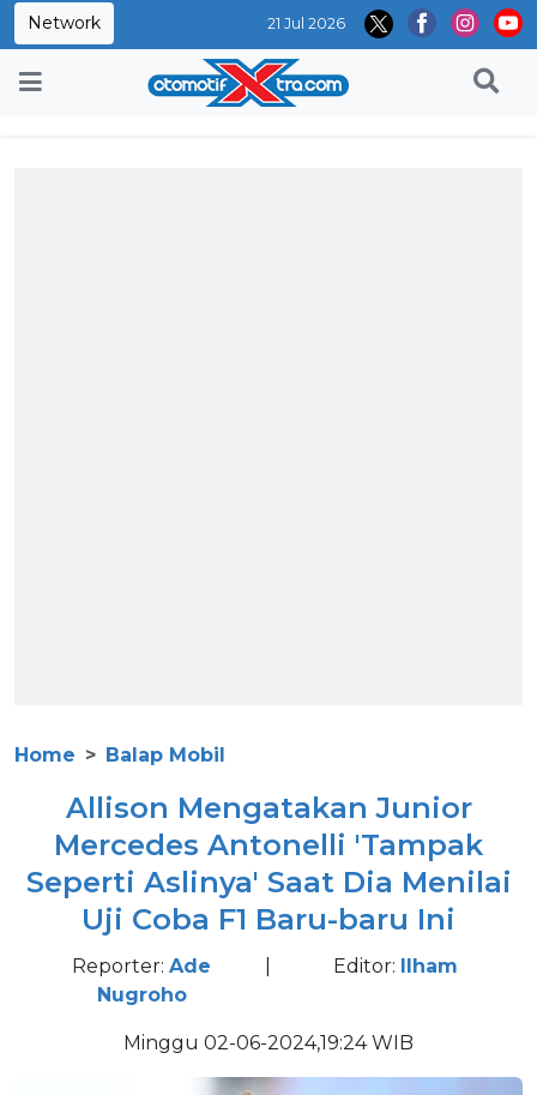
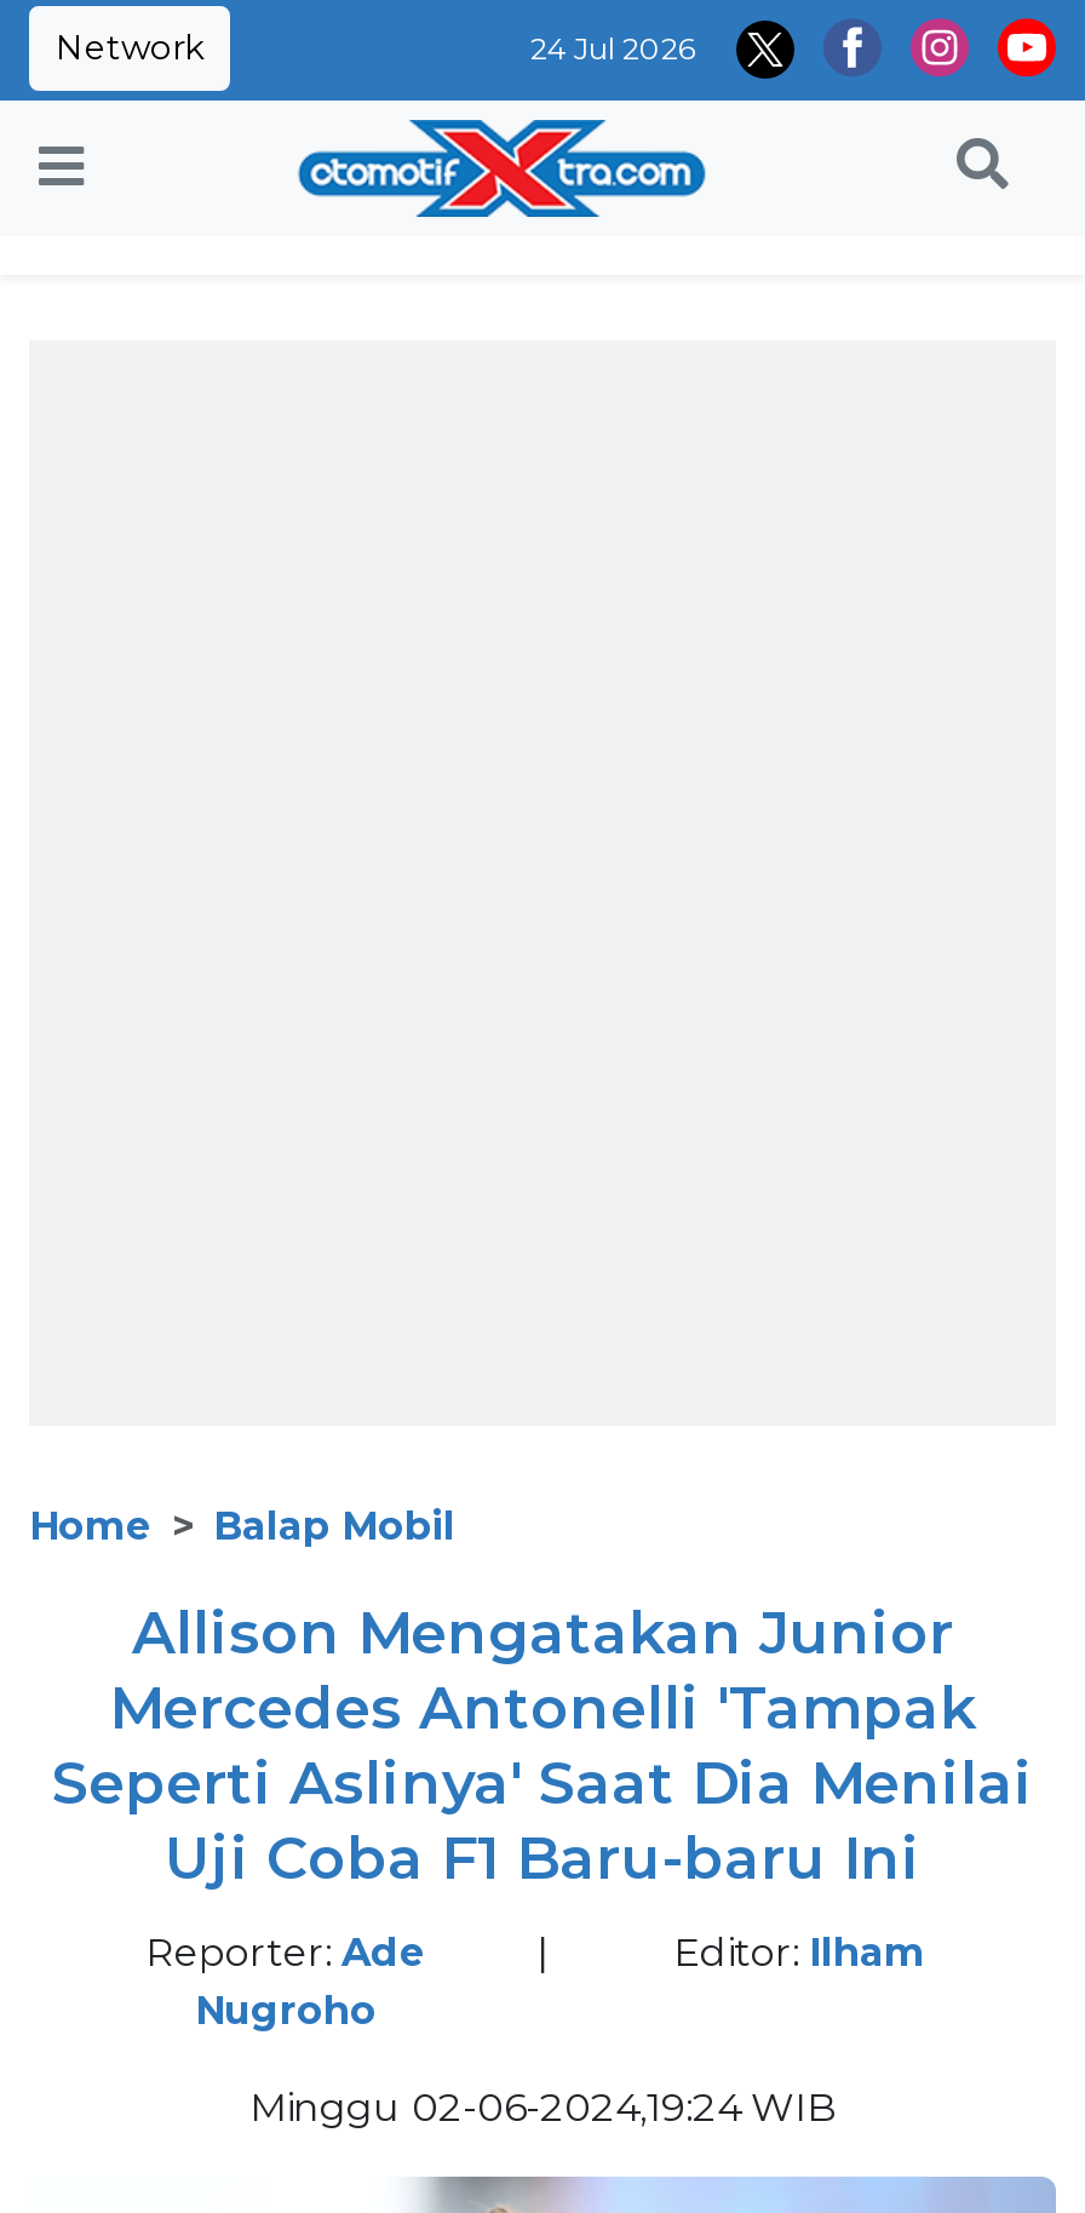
- 21 Jul 2026
+ 24 Jul 2026
